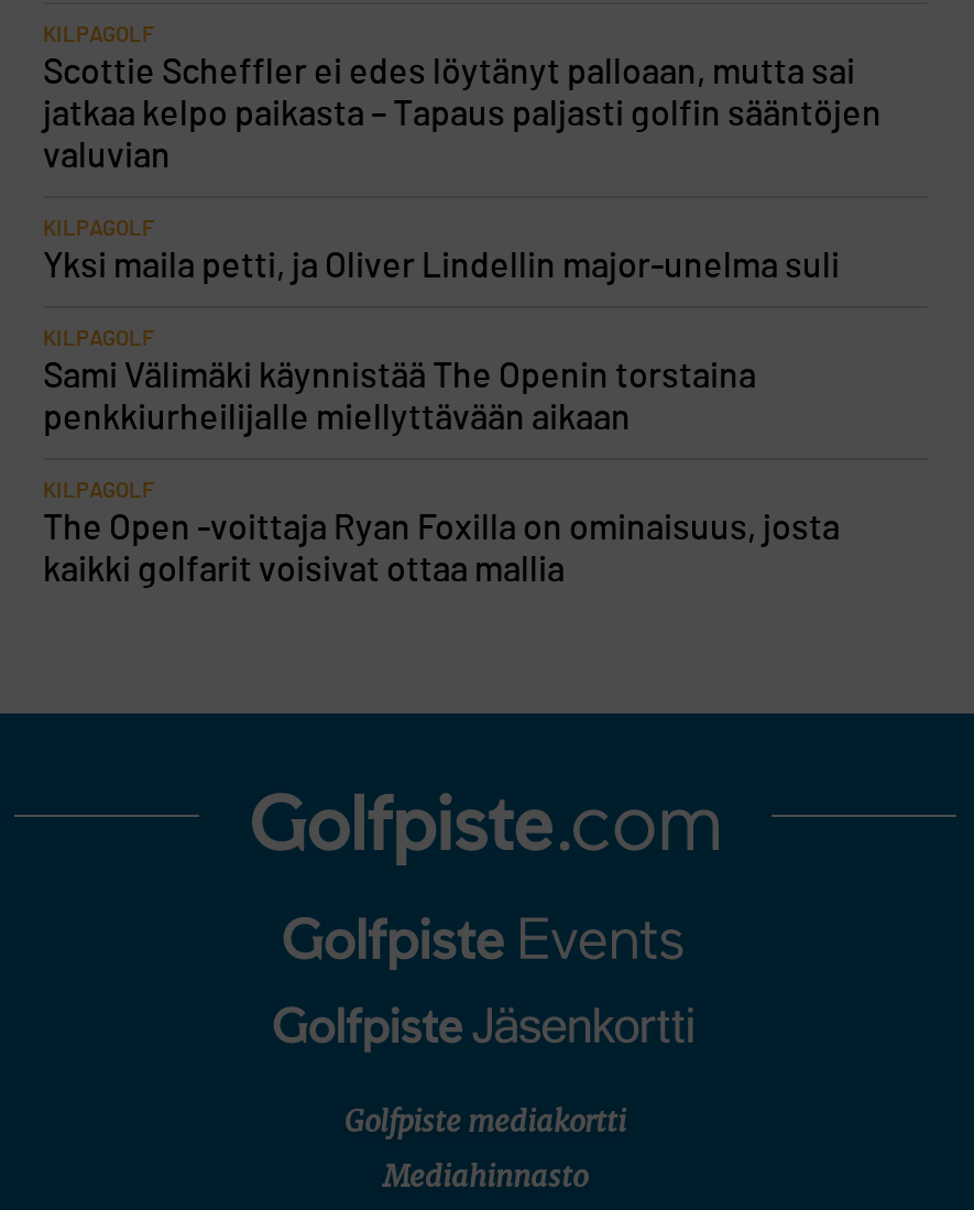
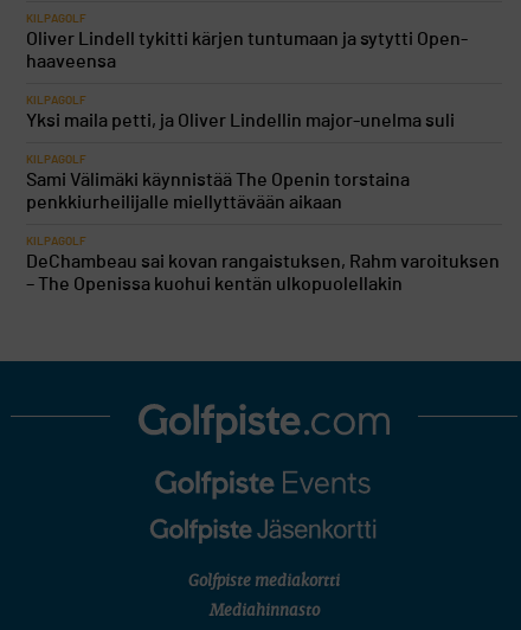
- Scottie Scheffler ei edes löytänyt palloaan, mutta sai
- jatkaa kelpo paikasta – Tapaus paljasti golfin sääntöjen
- valuvian
+ Oliver Lindell tykitti kärjen tuntumaan ja sytytti Open-
+ haaveensa

- The Open -voittaja Ryan Foxilla on ominaisuus, josta
- kaikki golfarit voisivat ottaa mallia
+ DeChambeau sai kovan rangaistuksen, Rahm varoituksen
+ – The Openissa kuohui kentän ulkopuolellakin
